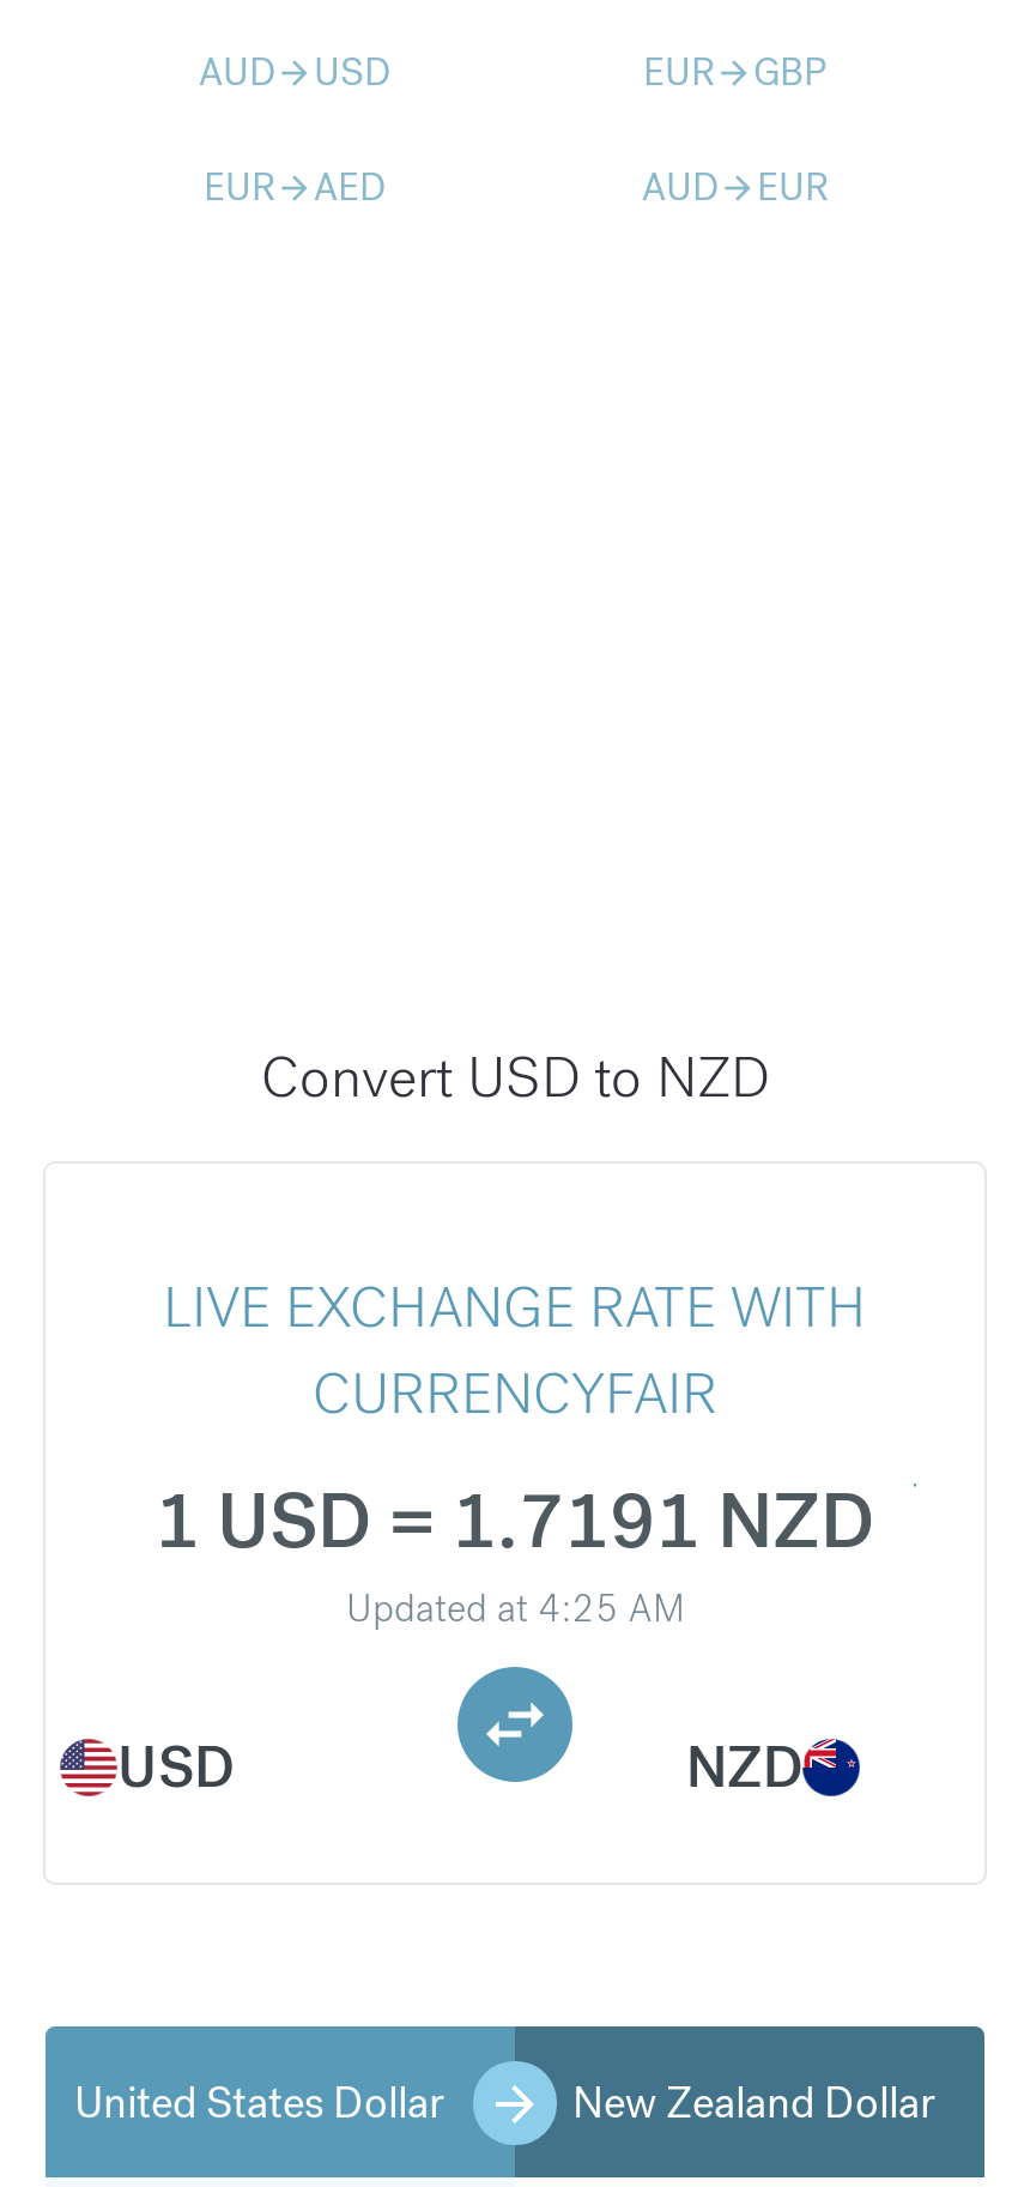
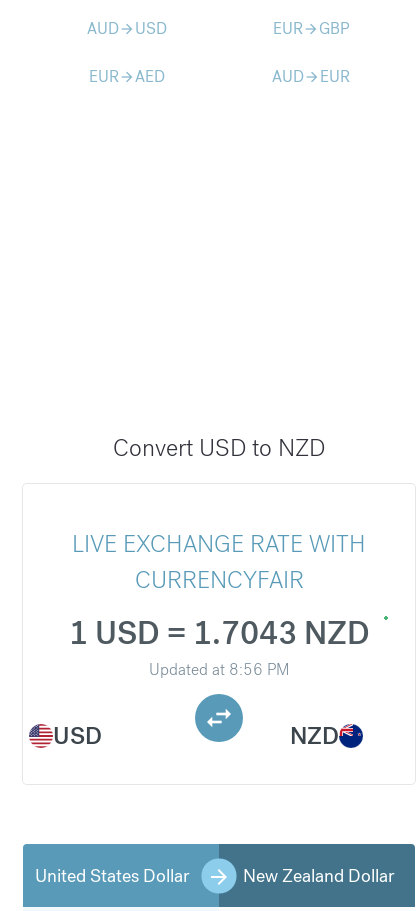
- 1 USD = 1.7191 NZD
+ 1 USD = 1.7043 NZD

- Updated at 4:25 AM
+ Updated at 8:56 PM
